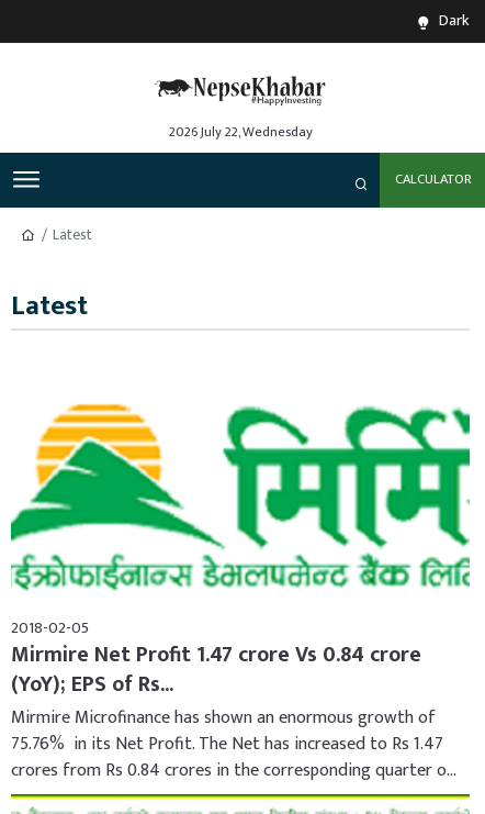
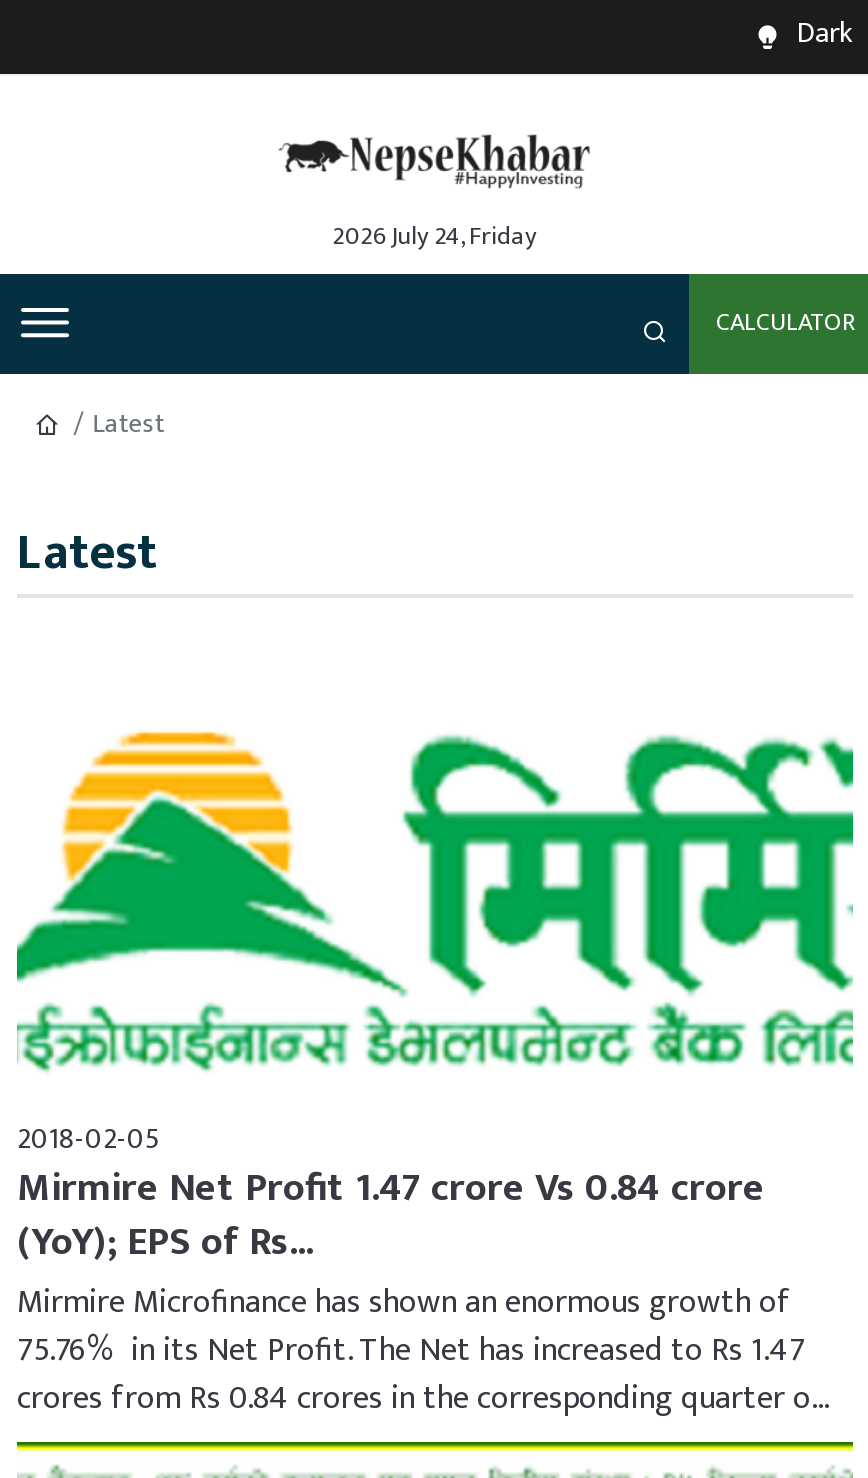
- 2026 July 22, Wednesday
+ 2026 July 24, Friday
